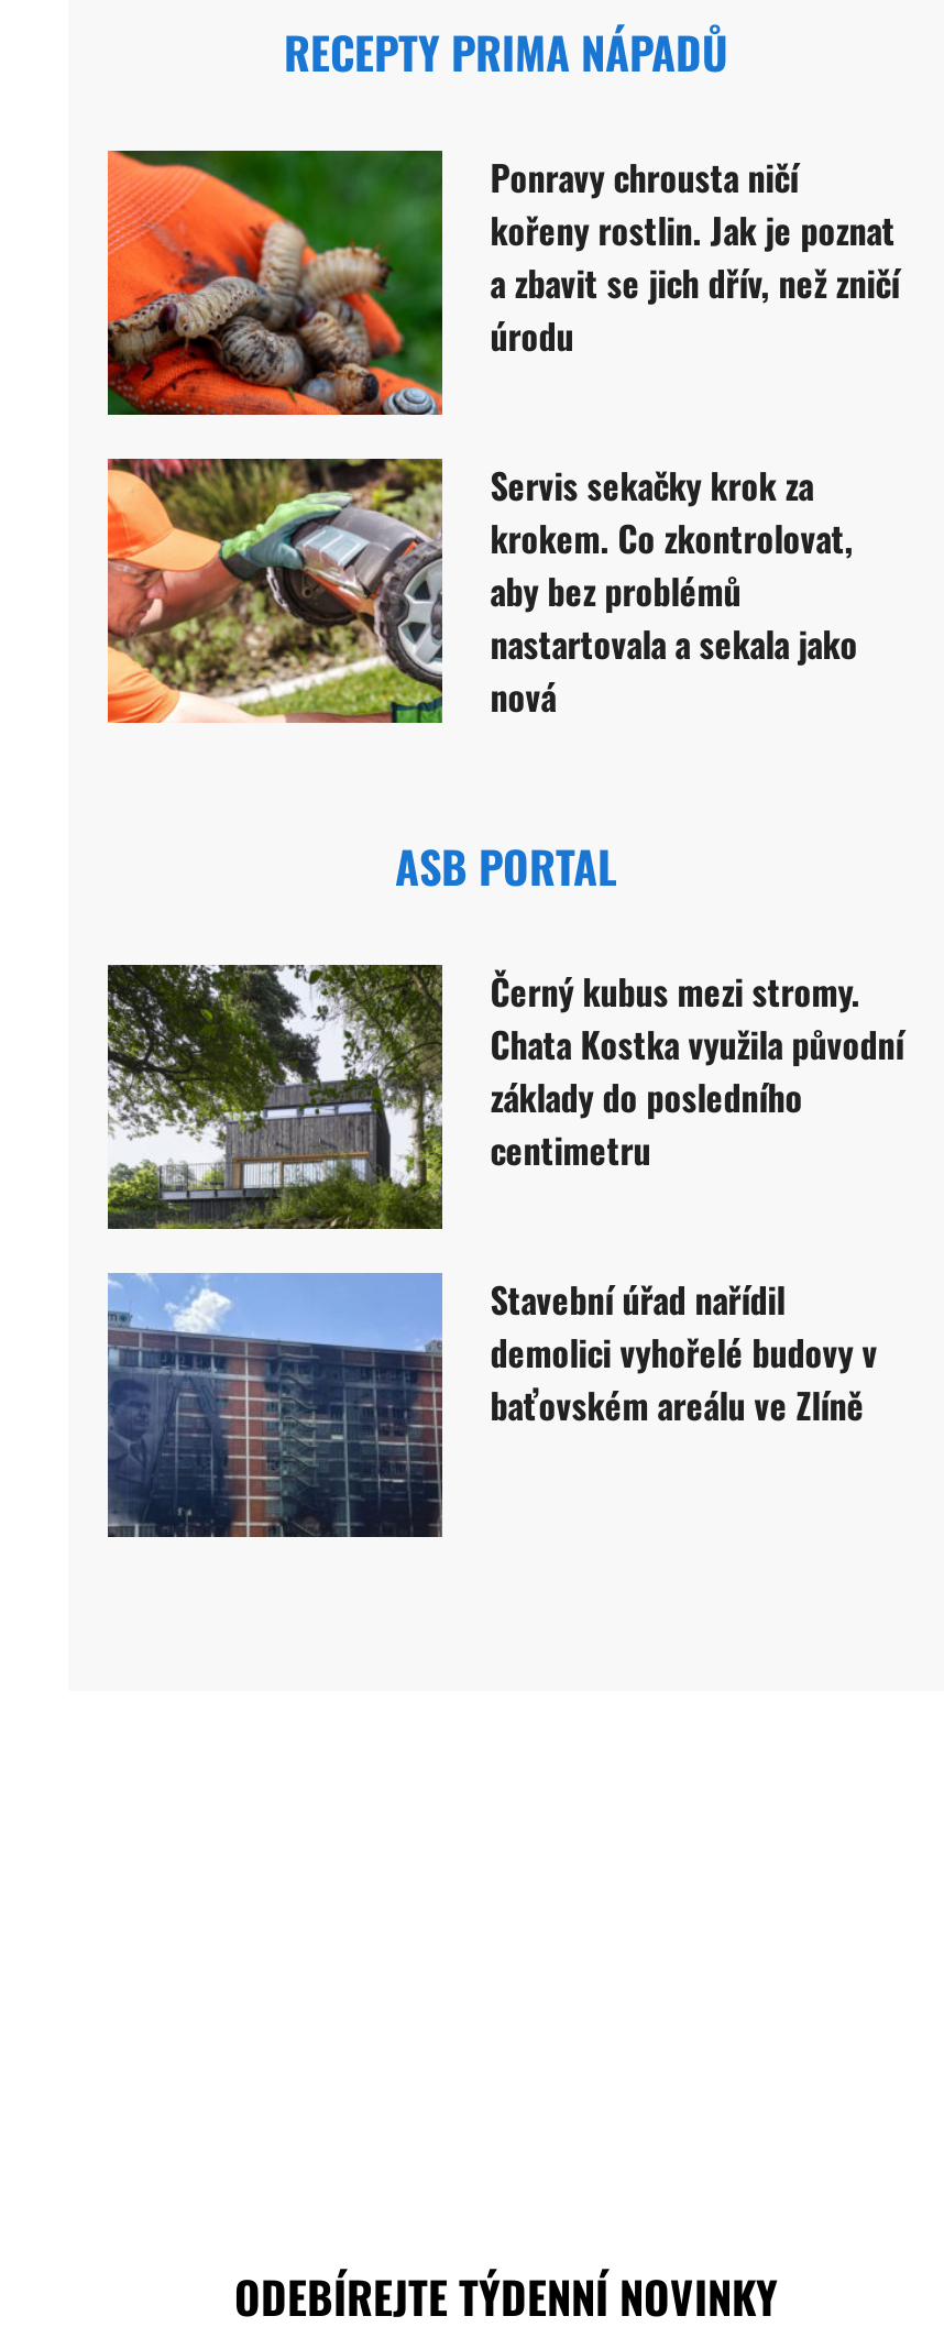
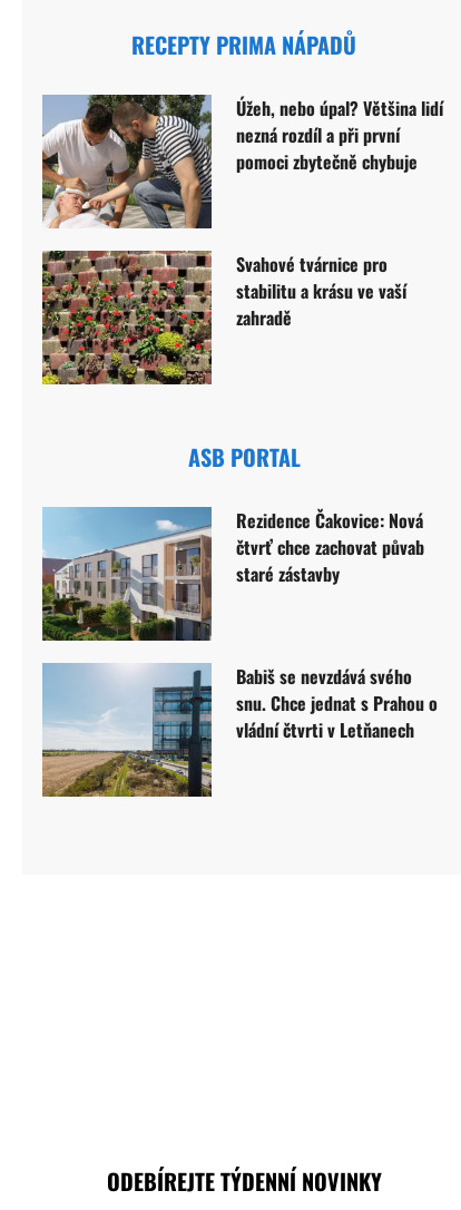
- [image]
- Ponravy chrousta ničí
- kořeny rostlin. Jak je poznat
- a zbavit se jich dřív, než zničí
- úrodu
+ [image]
+ Úžeh, nebo úpal? Většina lidí
+ nezná rozdíl a při první
+ pomoci zbytečně chybuje

- [image]
- Servis sekačky krok za
- krokem. Co zkontrolovat,
- aby bez problémů
- nastartovala a sekala jako
- nová
+ [image]
+ Svahové tvárnice pro
+ stabilitu a krásu ve vaší
+ zahradě

- [image]
- Černý kubus mezi stromy.
- Chata Kostka využila původní
- základy do posledního
- centimetru
+ [image]
+ Rezidence Čakovice: Nová
+ čtvrť chce zachovat půvab
+ staré zástavby

- [image]
- Stavební úřad nařídil
- demolici vyhořelé budovy v
- baťovském areálu ve Zlíně
+ [image]
+ Babiš se nevzdává svého
+ snu. Chce jednat s Prahou o
+ vládní čtvrti v Letňanech
